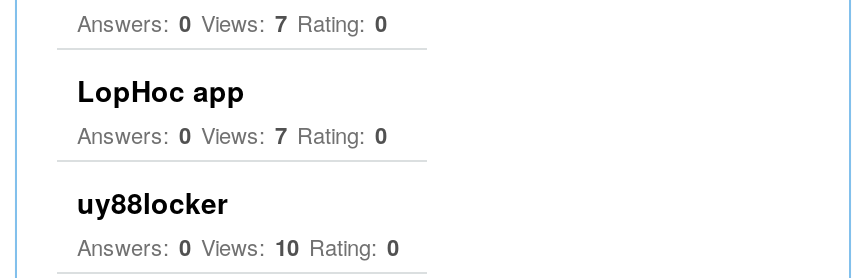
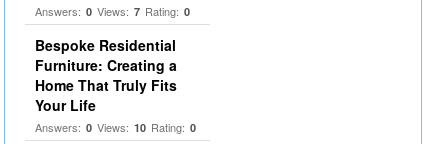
- LopHoc app
- Answers: 0 Views: 7 Rating: 0
- uy88locker
+ Bespoke Residential
+ Furniture: Creating a
+ Home That Truly Fits
+ Your Life
